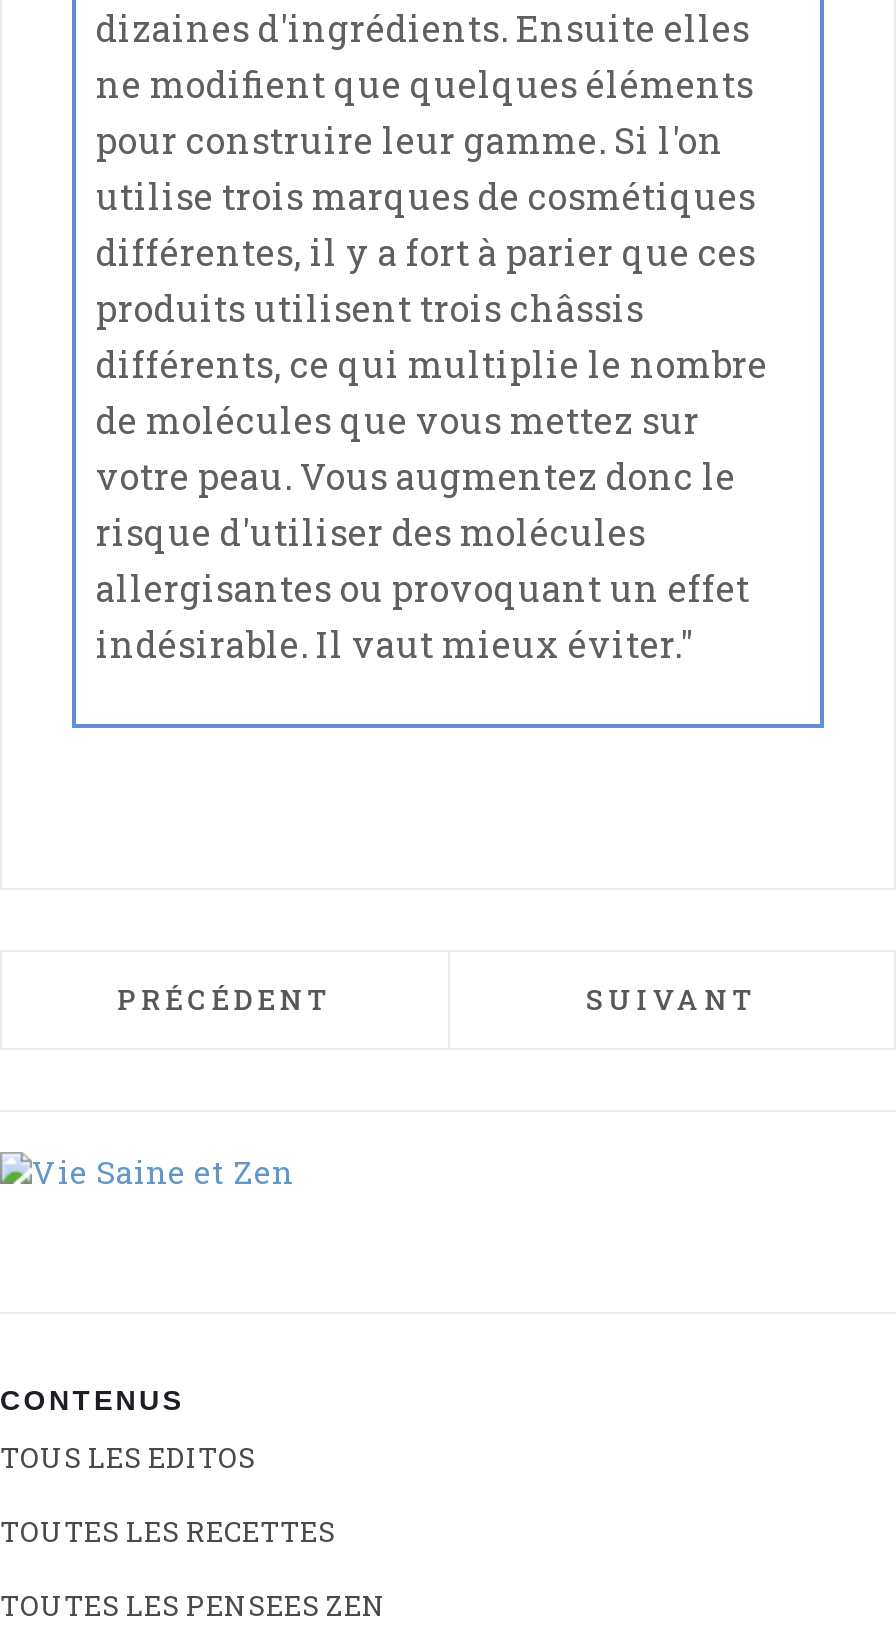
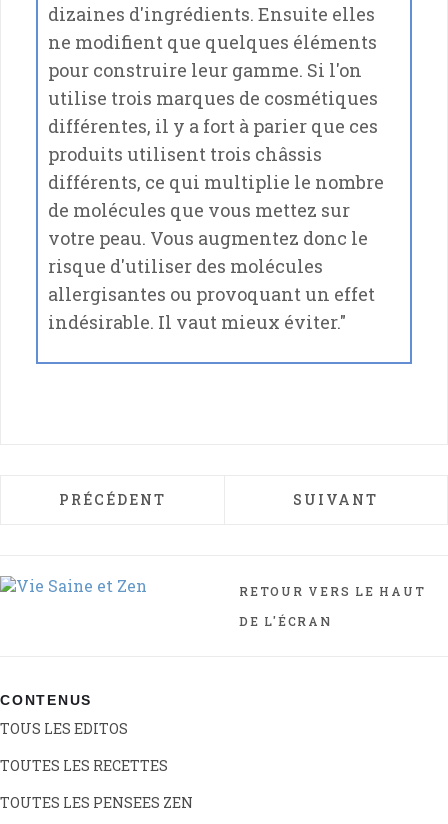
+ RETOUR VERS LE HAUT
+ DE L'ÉCRAN
